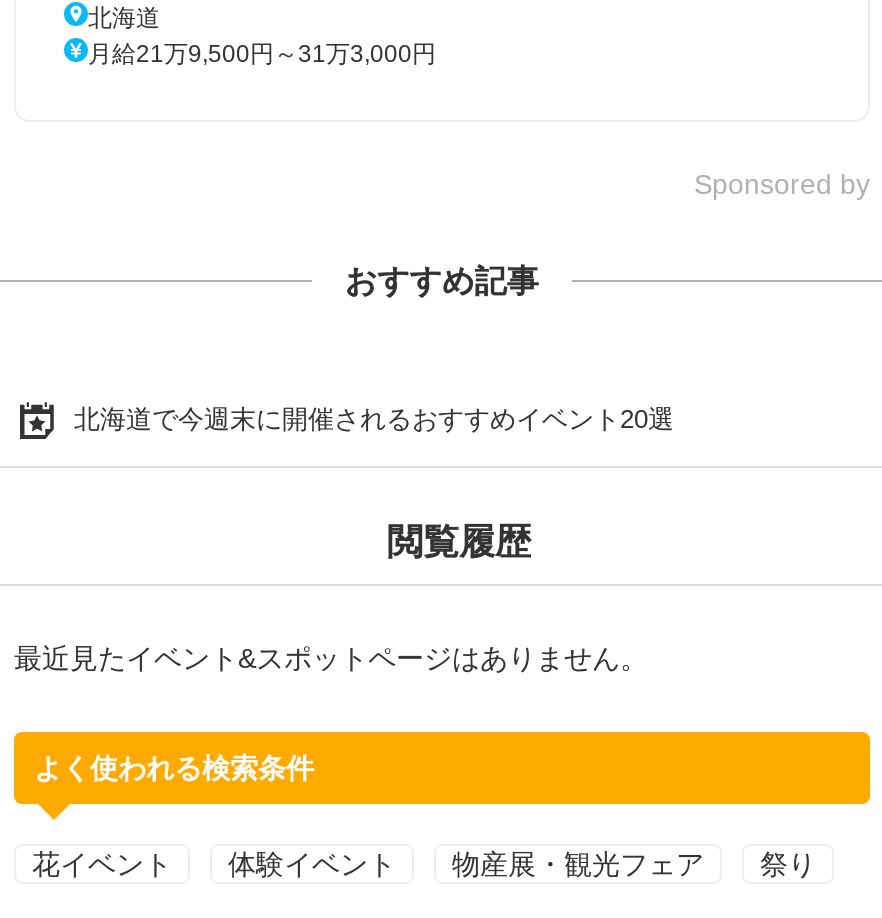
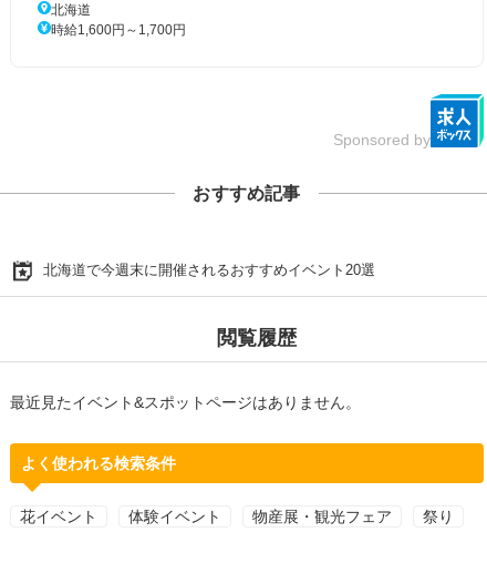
- 月給21万9,500円～31万3,000円
+ 時給1,600円～1,700円
